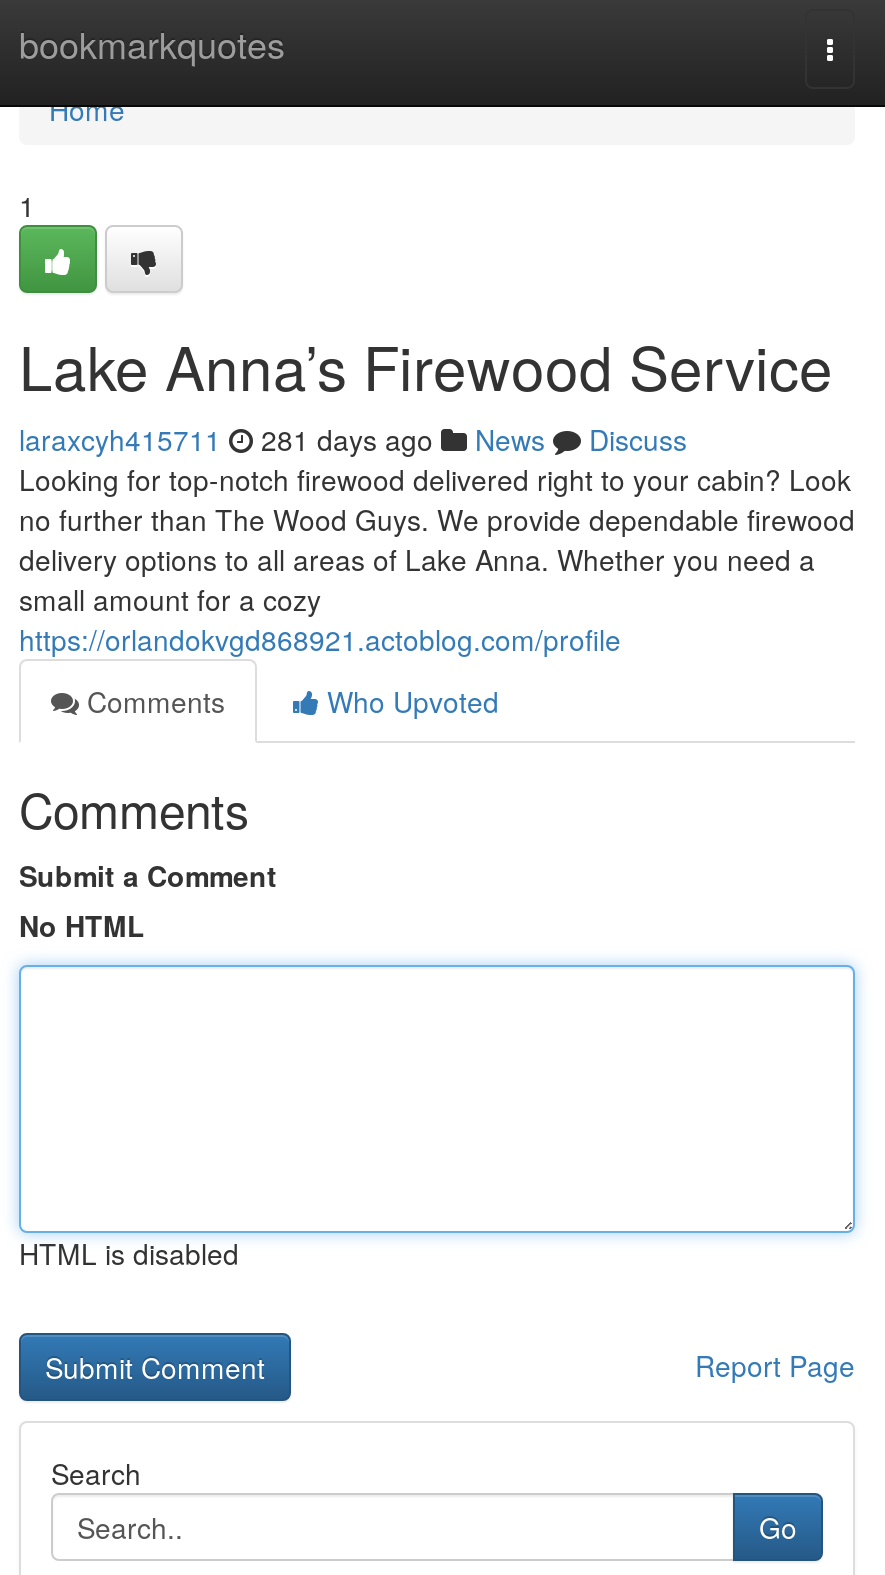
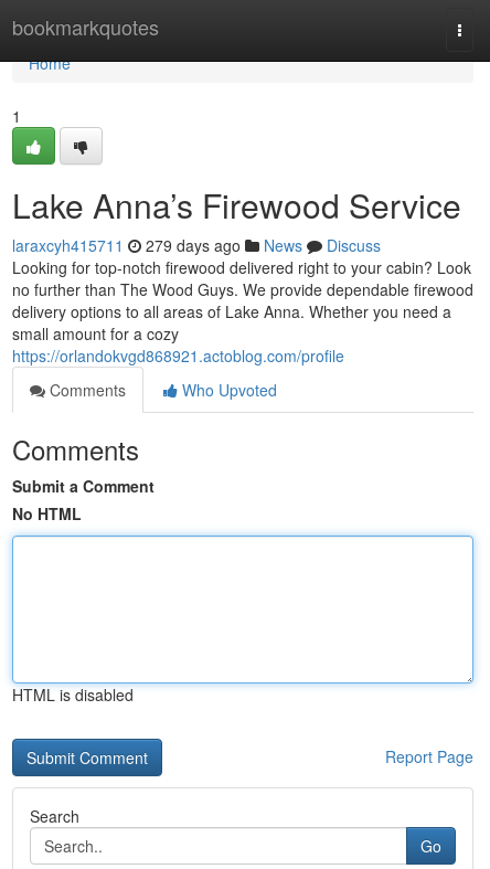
- laraxcyh415711 281 days ago News Discuss
+ laraxcyh415711 279 days ago News Discuss
